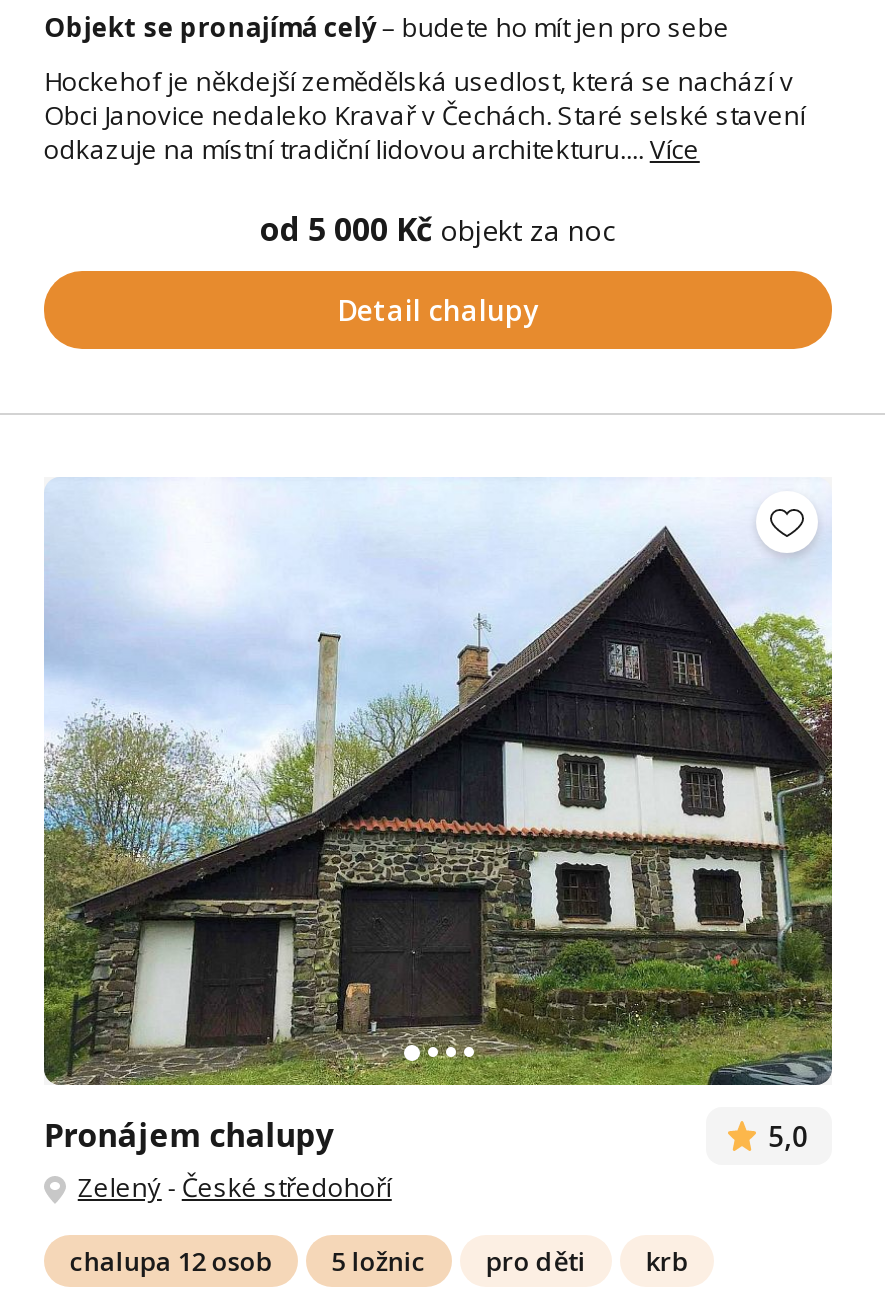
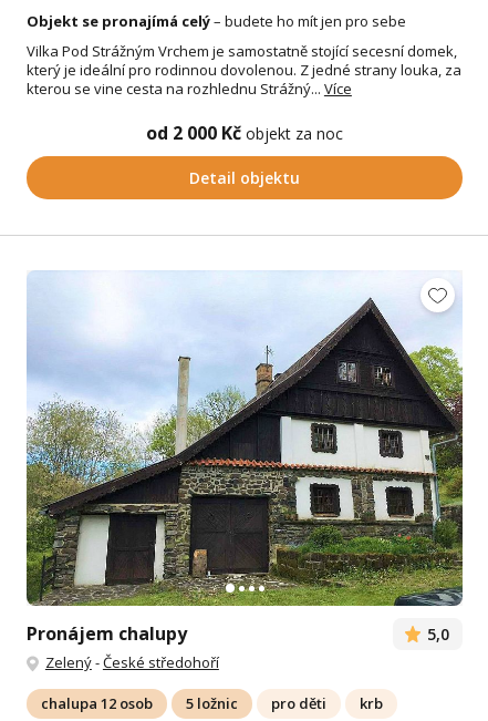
- Hockehof je někdejší zemědělská usedlost, která se nachází v
- Obci Janovice nedaleko Kravař v Čechách. Staré selské stavení
- odkazuje na místní tradiční lidovou architekturu.... Více
+ Vilka Pod Strážným Vrchem je samostatně stojící secesní domek,
+ který je ideální pro rodinnou dovolenou. Z jedné strany louka, za
+ kterou se vine cesta na rozhlednu Strážný... Více

- od 5 000 Kč objekt za noc
+ od 2 000 Kč objekt za noc

- Detail chalupy
+ Detail objektu
